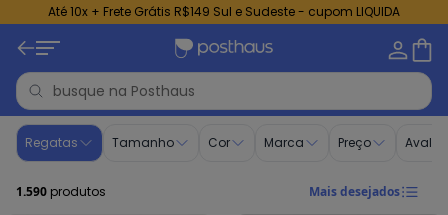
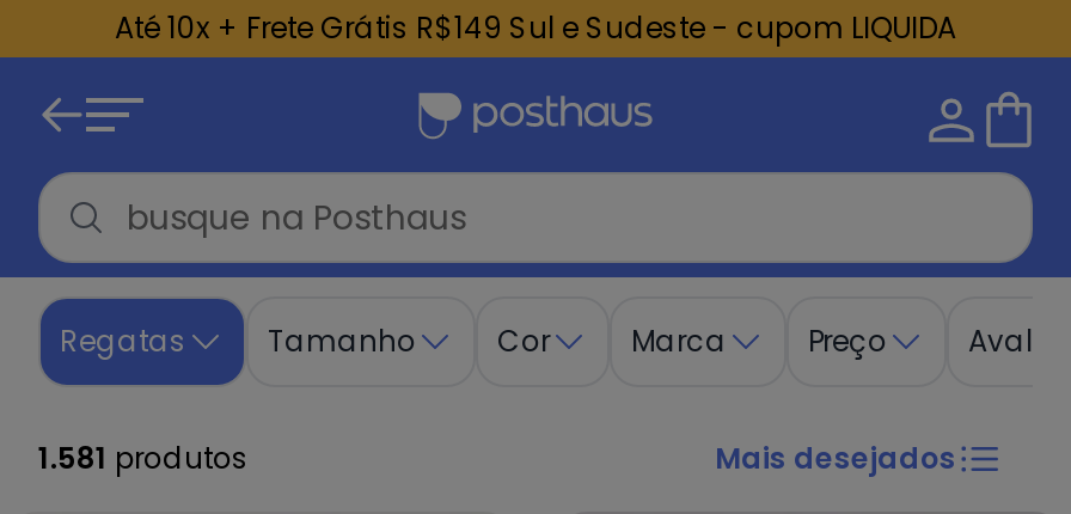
- 1.590 produtos
+ 1.581 produtos
